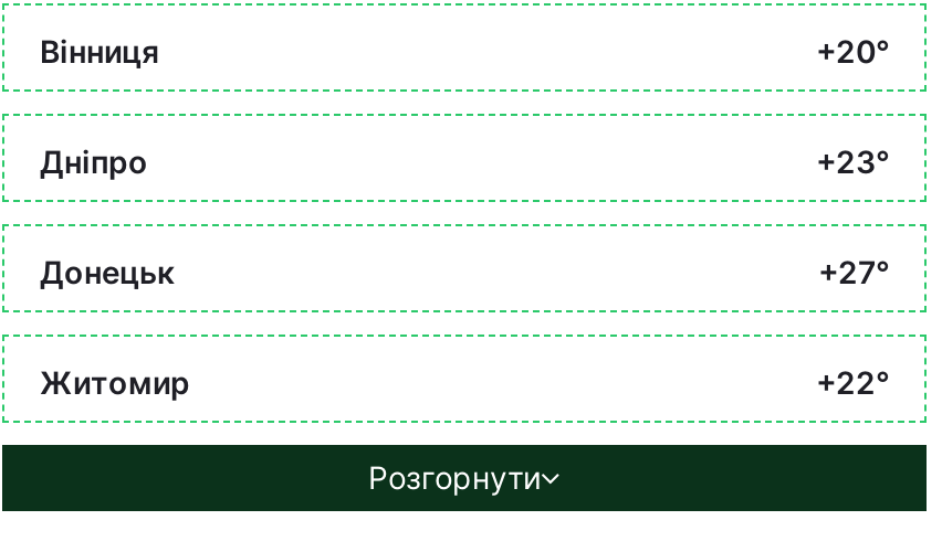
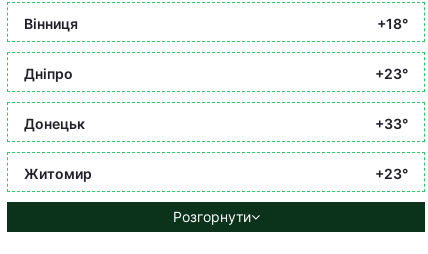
- +20°
+ +18°

- +27°
+ +33°

- +22°
+ +23°
